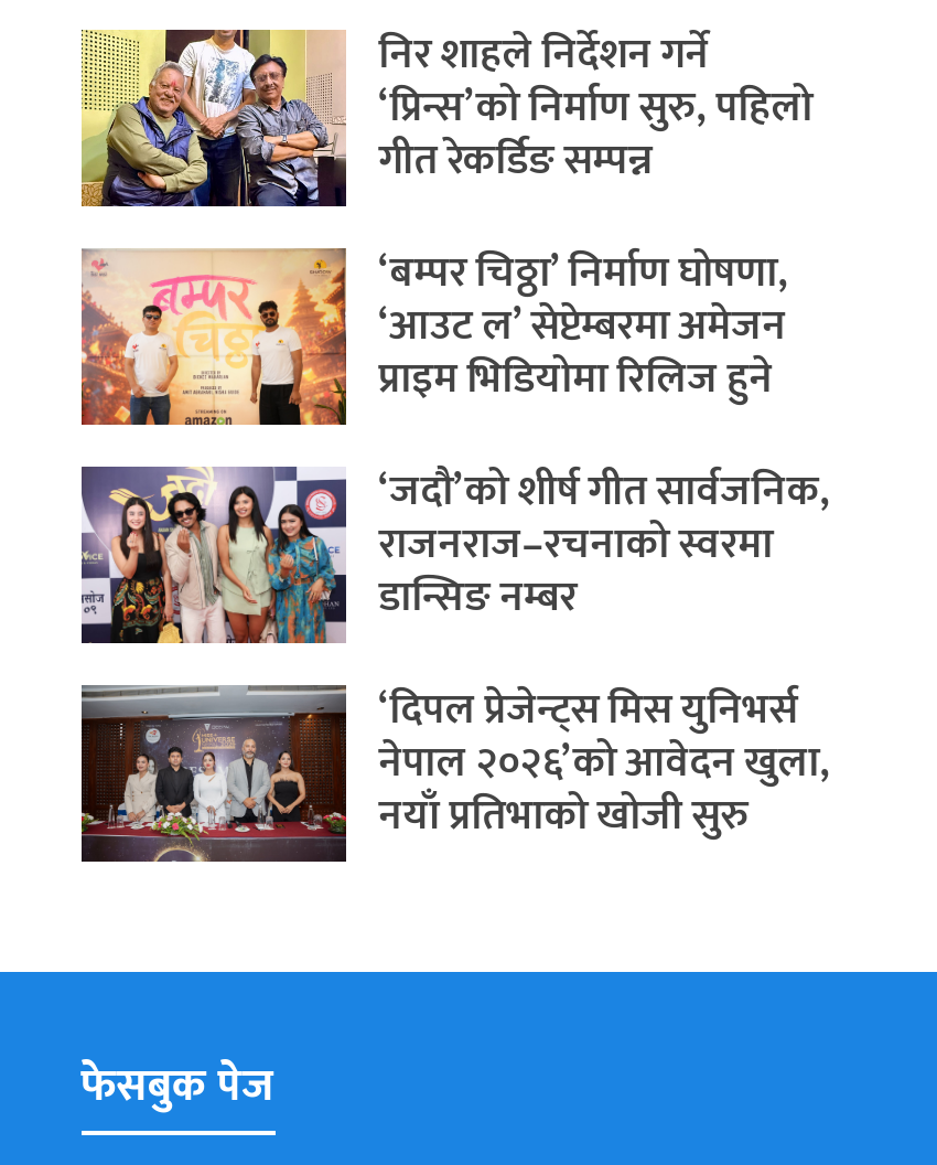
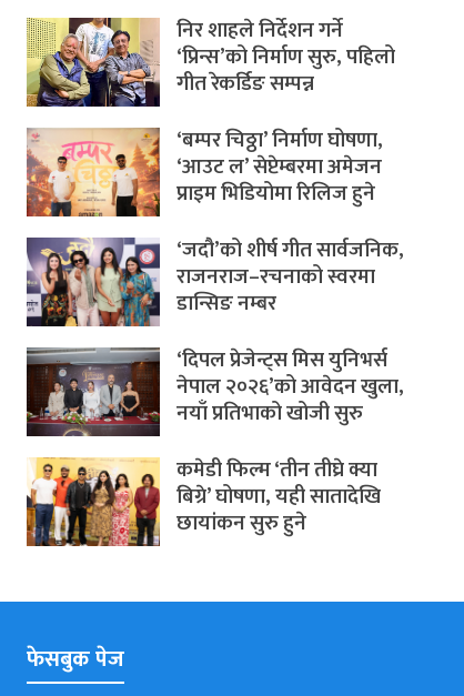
+ [image]
+ कमेडी फिल्म ‘तीन तीघ्रे क्या
+ बिग्रे’ घोषणा, यही सातादेखि
+ छायांकन सुरु हुने
